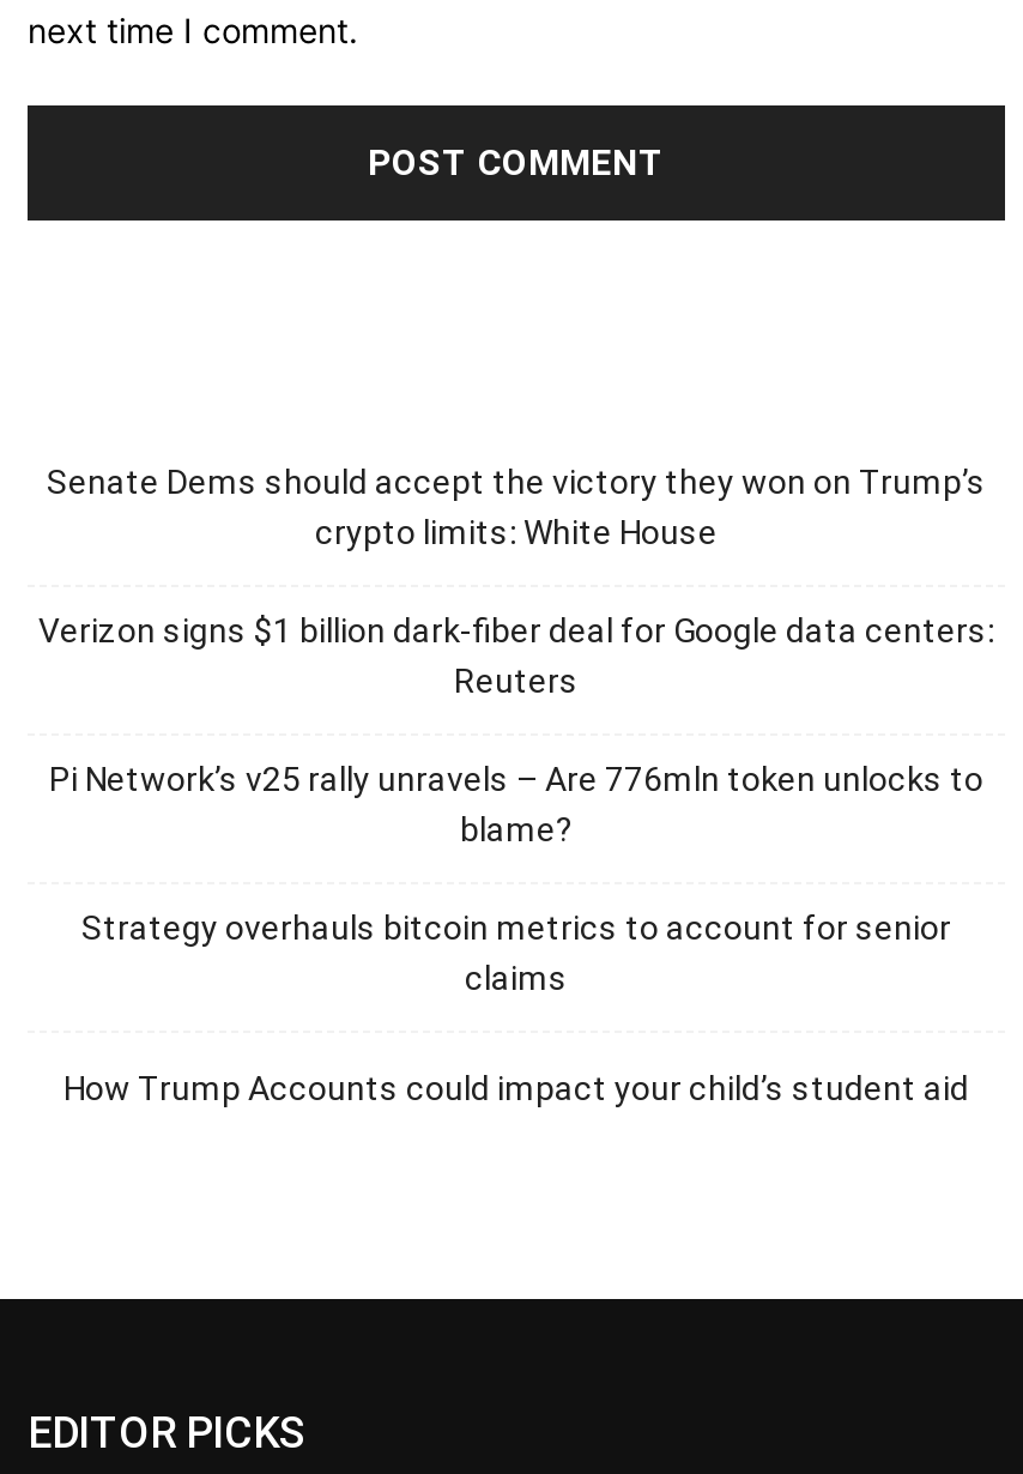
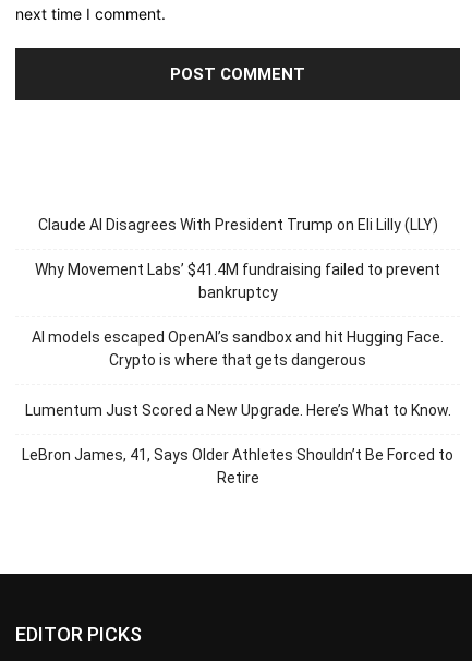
- Senate Dems should accept the victory they won on Trump’s
- crypto limits: White House
+ Claude AI Disagrees With President Trump on Eli Lilly (LLY)

- Verizon signs $1 billion dark-fiber deal for Google data centers:
- Reuters
+ Why Movement Labs’ $41.4M fundraising failed to prevent
+ bankruptcy

- Pi Network’s v25 rally unravels – Are 776mln token unlocks to
- blame?
+ AI models escaped OpenAI’s sandbox and hit Hugging Face.
+ Crypto is where that gets dangerous

- Strategy overhauls bitcoin metrics to account for senior
- claims
+ Lumentum Just Scored a New Upgrade. Here’s What to Know.

- How Trump Accounts could impact your child’s student aid
+ LeBron James, 41, Says Older Athletes Shouldn’t Be Forced to
+ Retire
